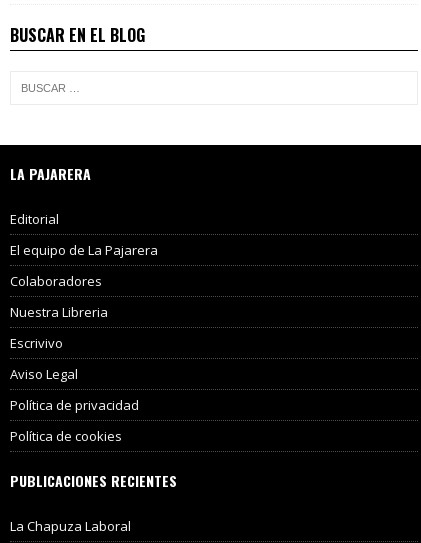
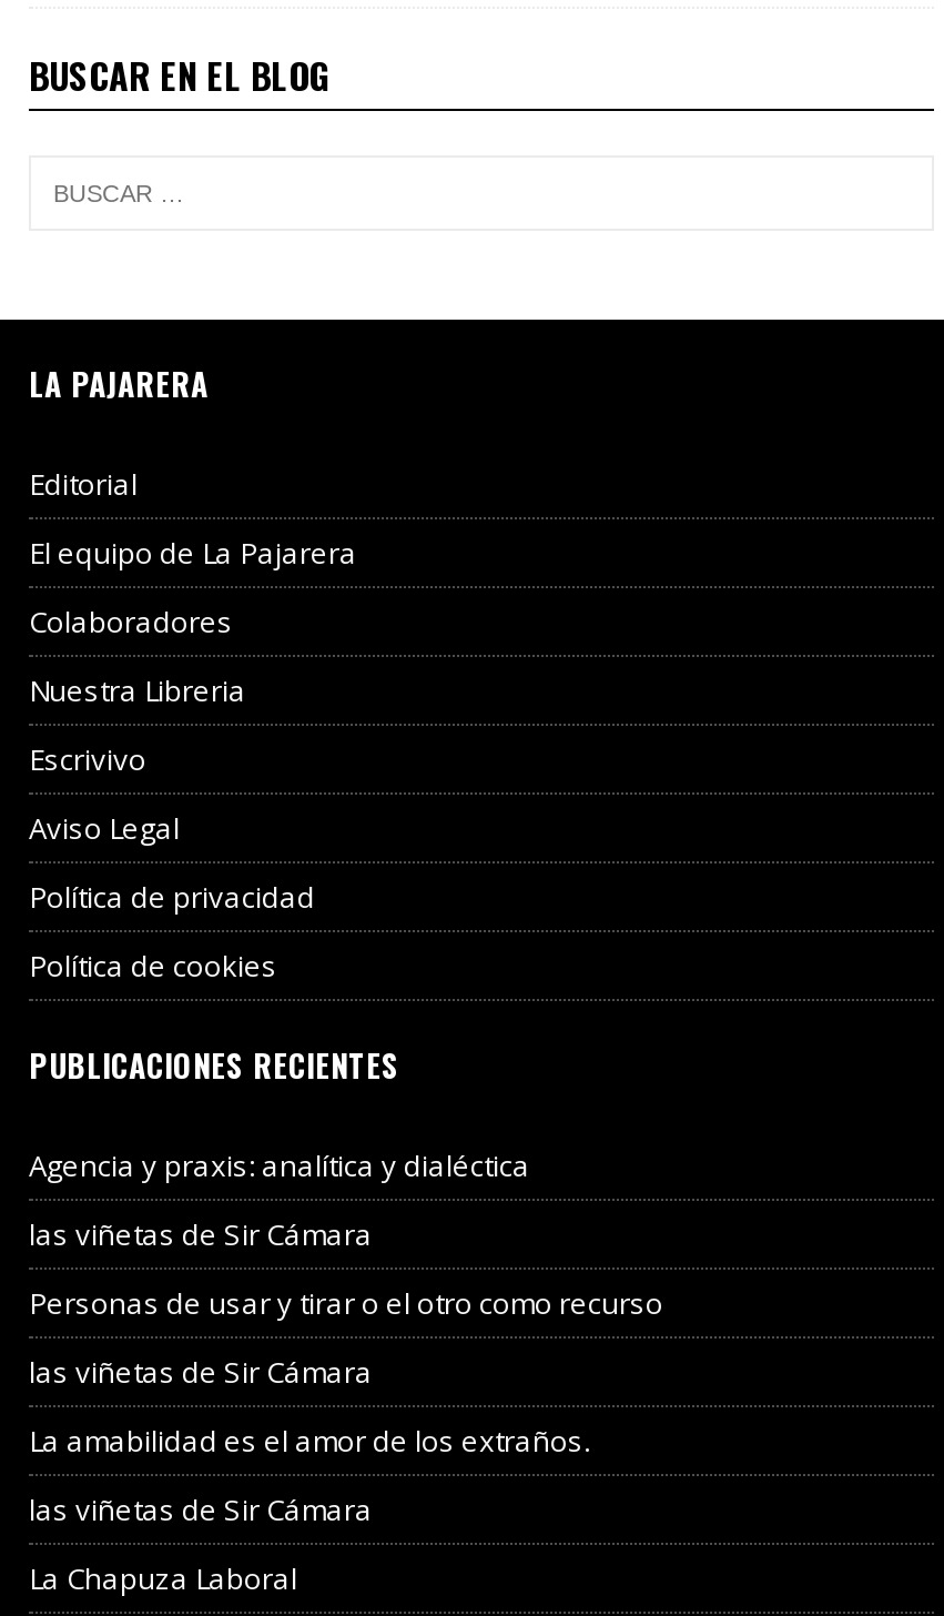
+ Agencia y praxis: analítica y dialéctica
+ las viñetas de Sir Cámara
+ Personas de usar y tirar o el otro como recurso
+ las viñetas de Sir Cámara
+ La amabilidad es el amor de los extraños.
+ las viñetas de Sir Cámara
